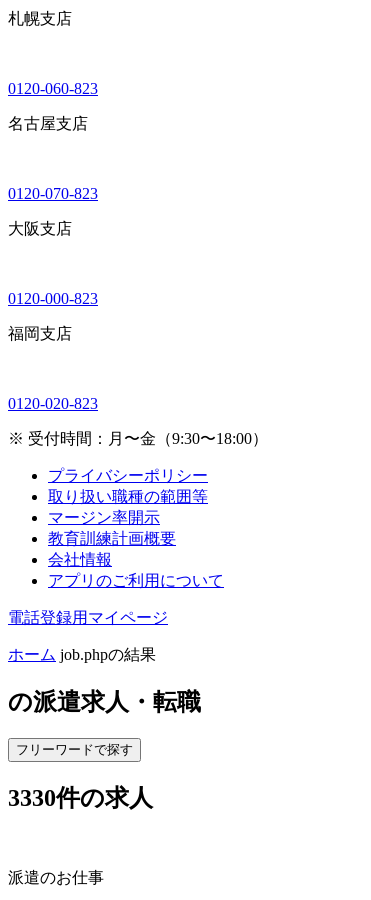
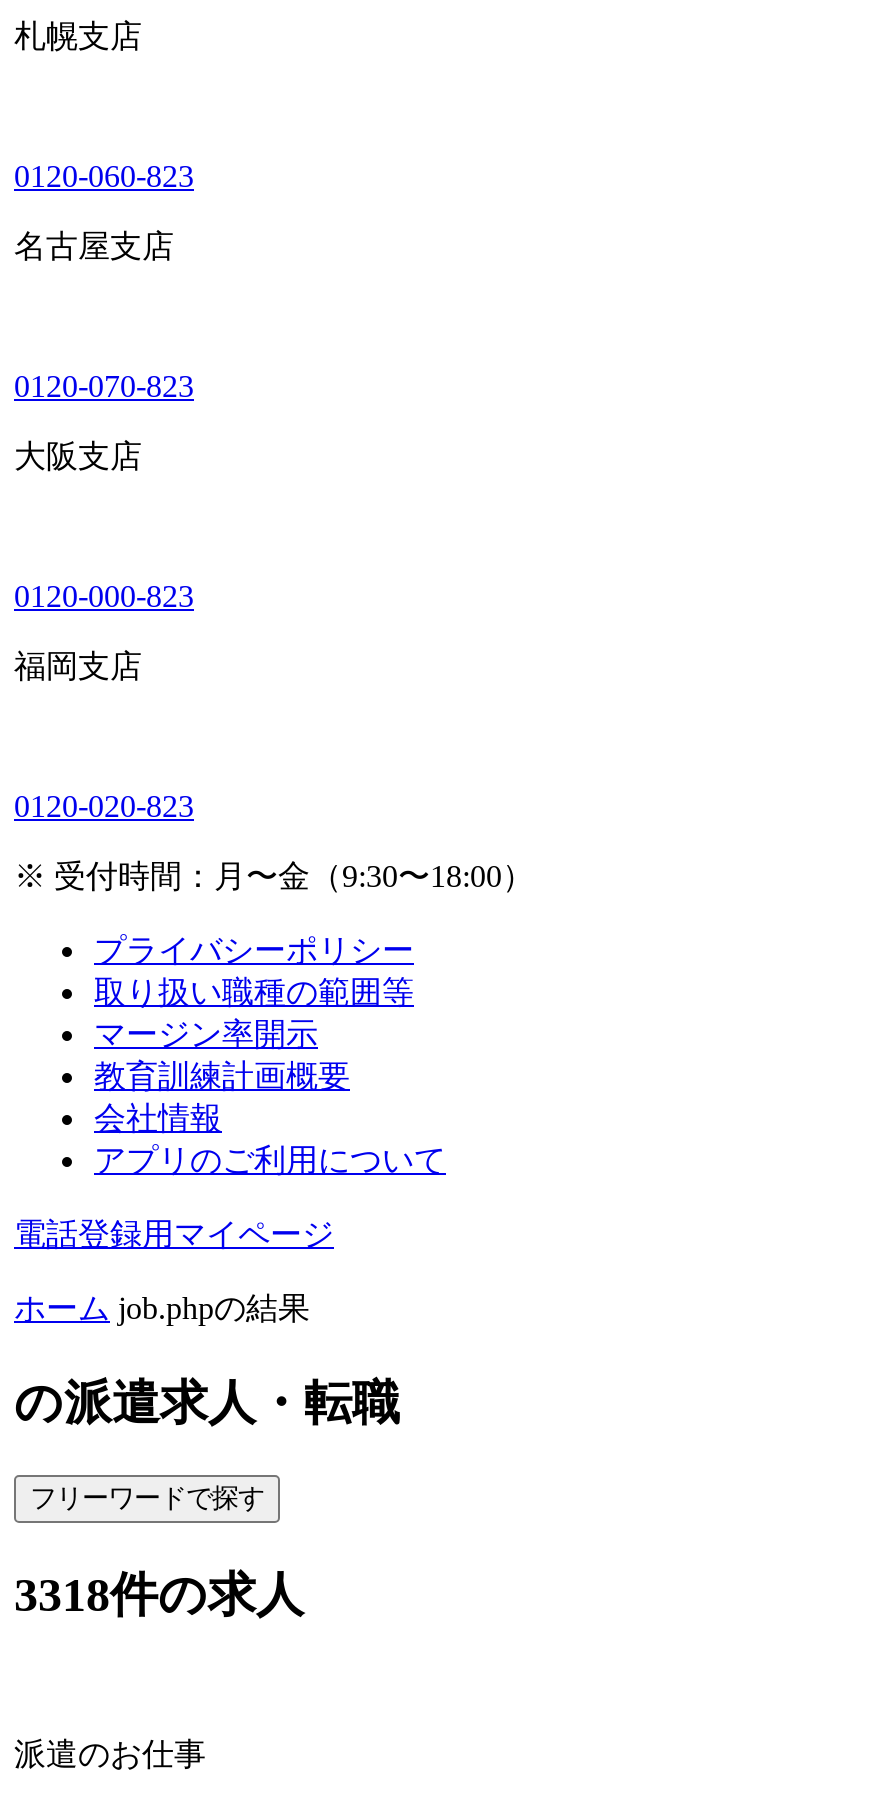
- 3330件の求人
+ 3318件の求人
